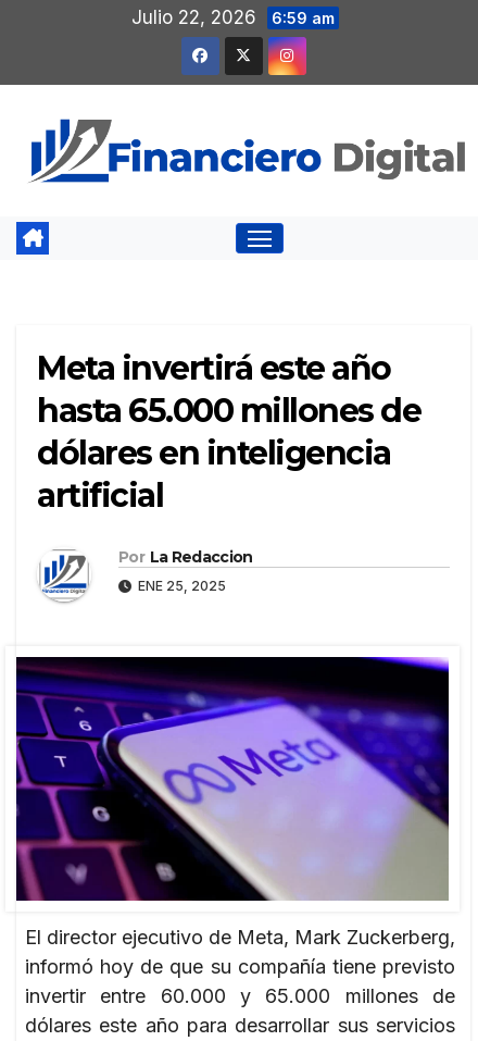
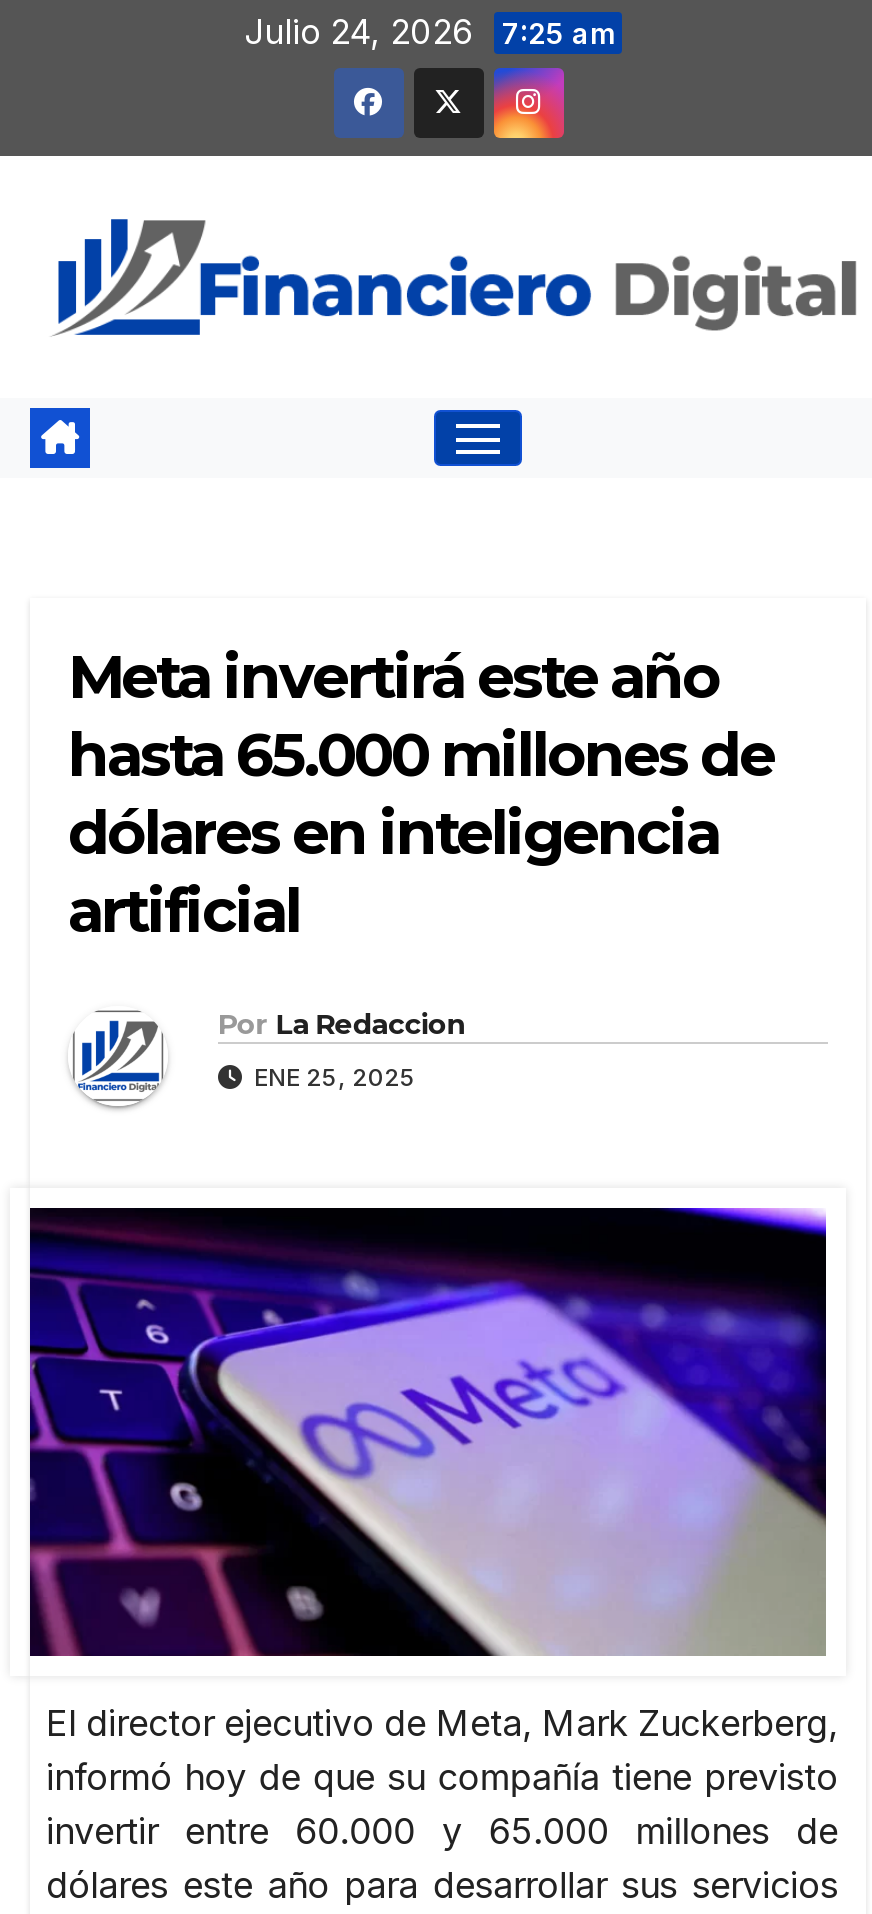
- Julio 22, 2026 6:59 am
+ Julio 24, 2026 7:25 am
